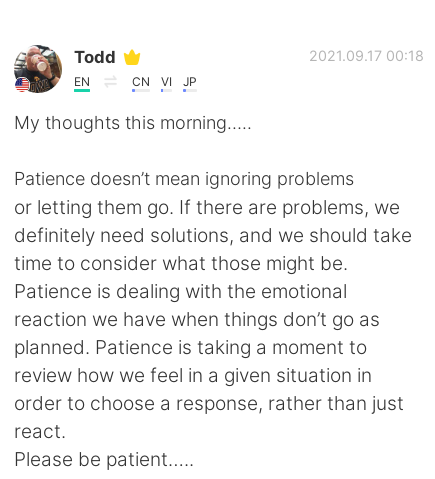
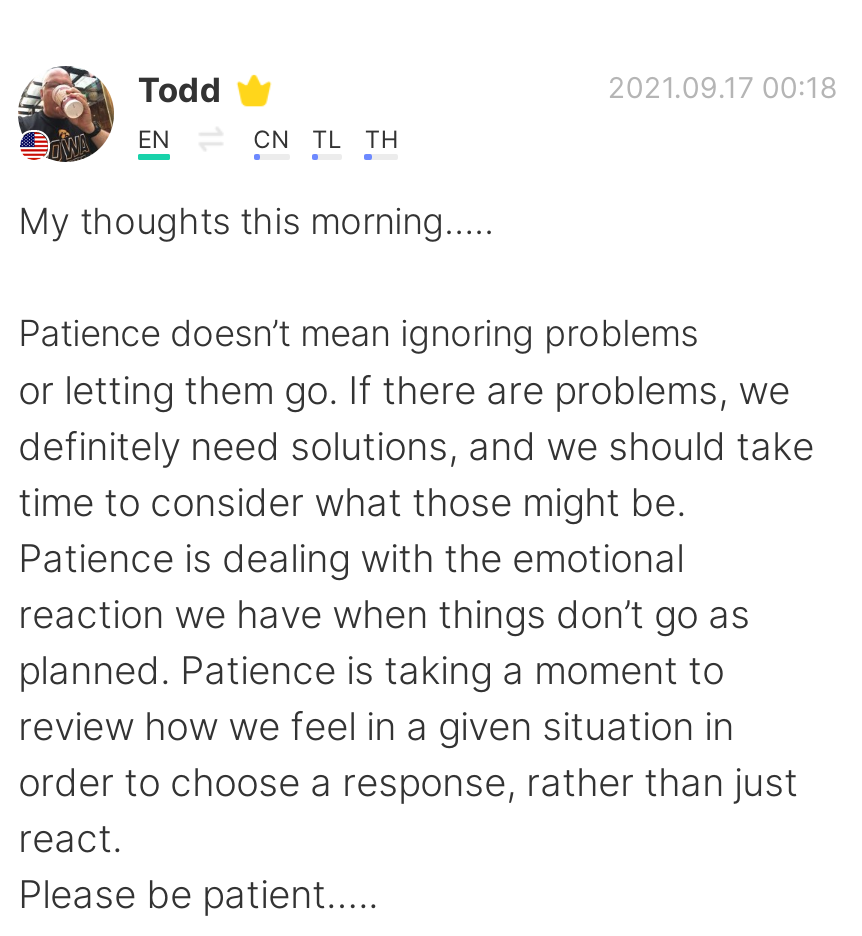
- VI
- JP
+ TL
+ TH
